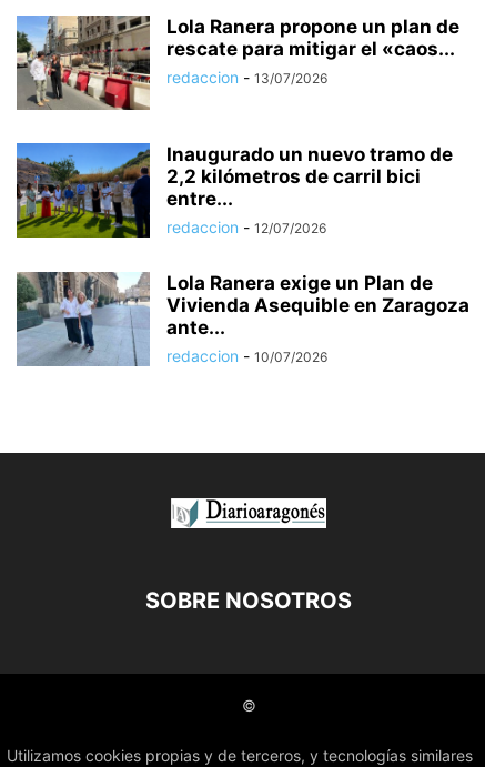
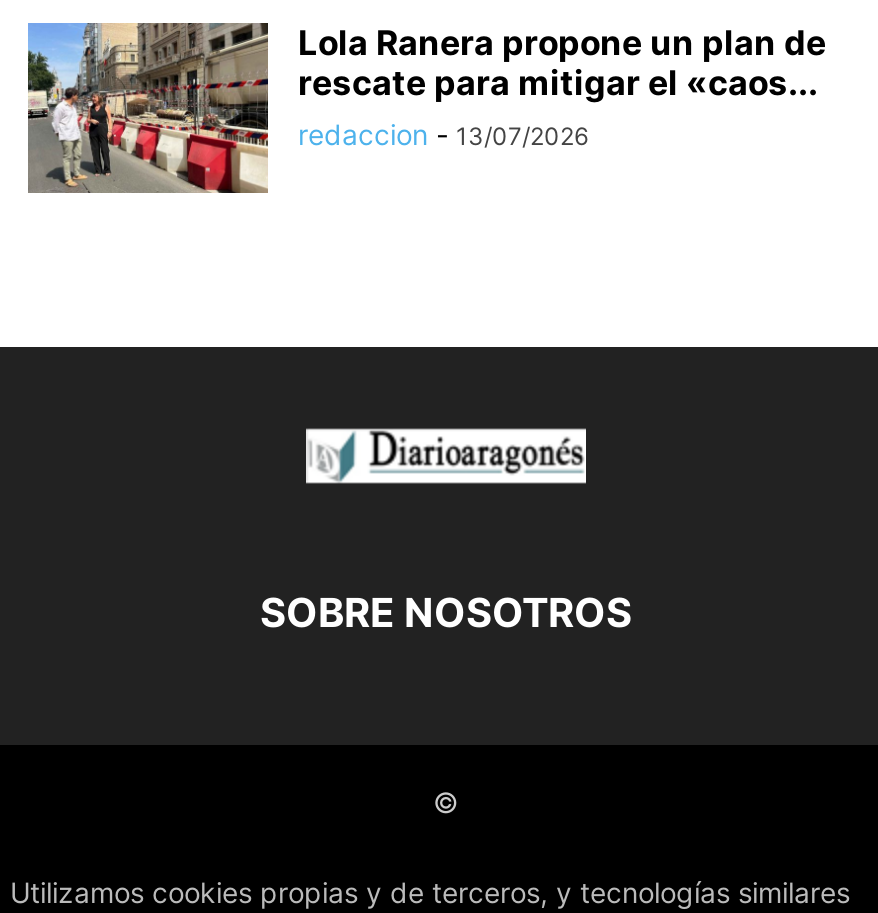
- [image]
- Inaugurado un nuevo tramo de
- 2,2 kilómetros de carril bici
- entre...
- redaccion - 12/07/2026
- Lola Ranera exige un Plan de
- Vivienda Asequible en Zaragoza
- ante...
- redaccion - 10/07/2026

- [image]
